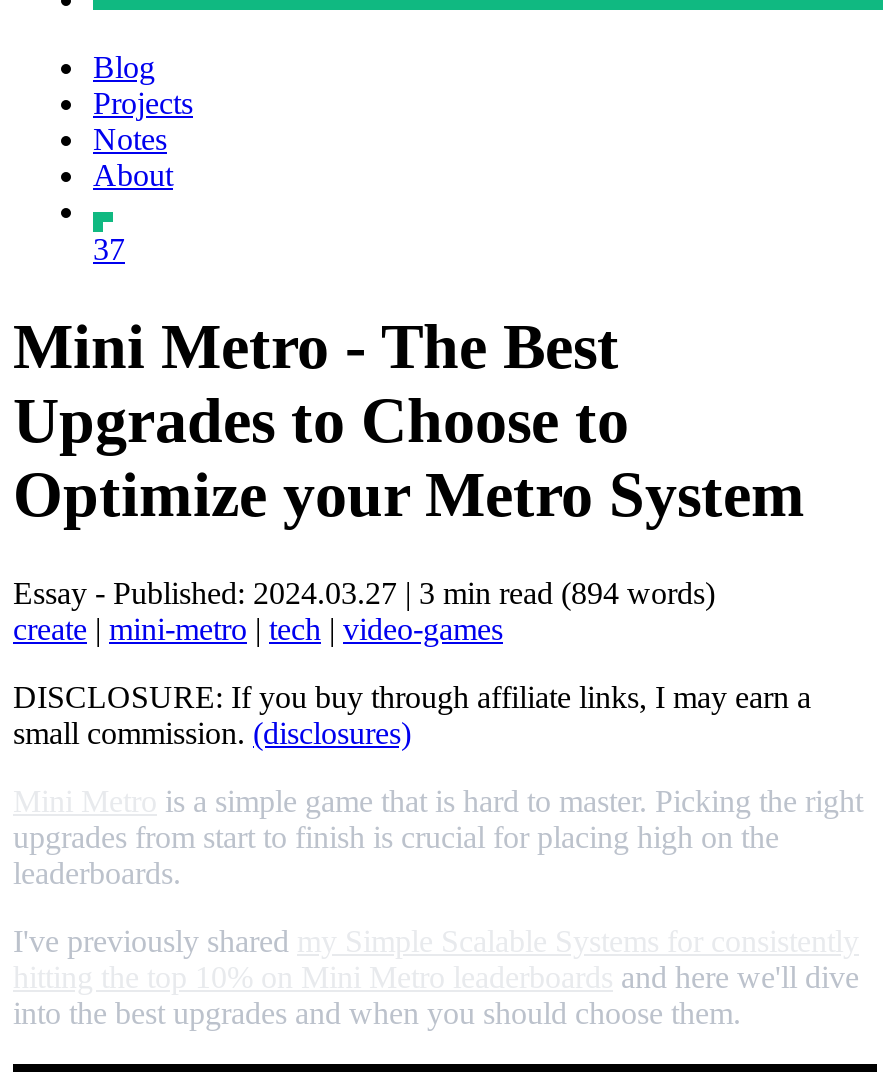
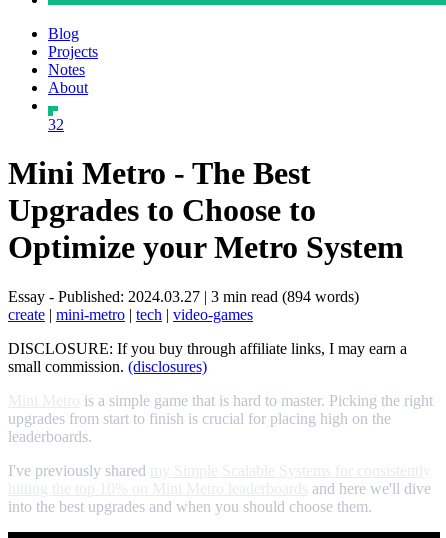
- 37
+ 32
